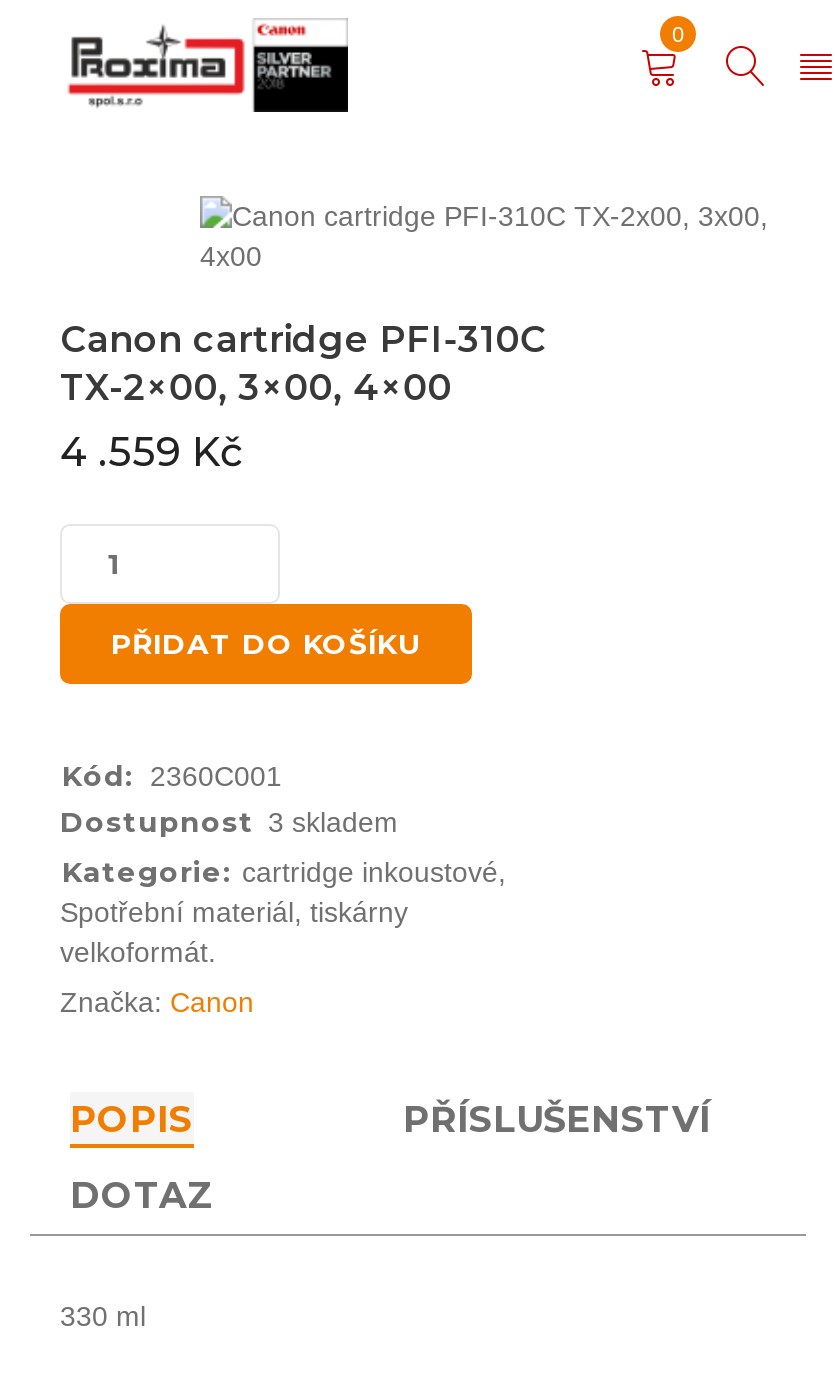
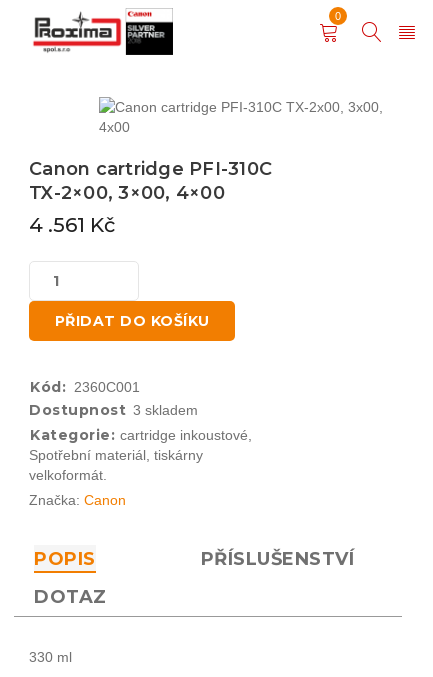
- 4 .559 Kč
+ 4 .561 Kč
